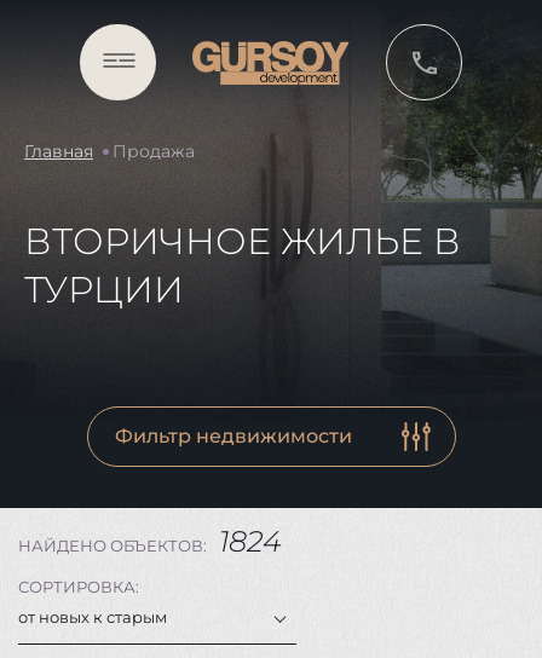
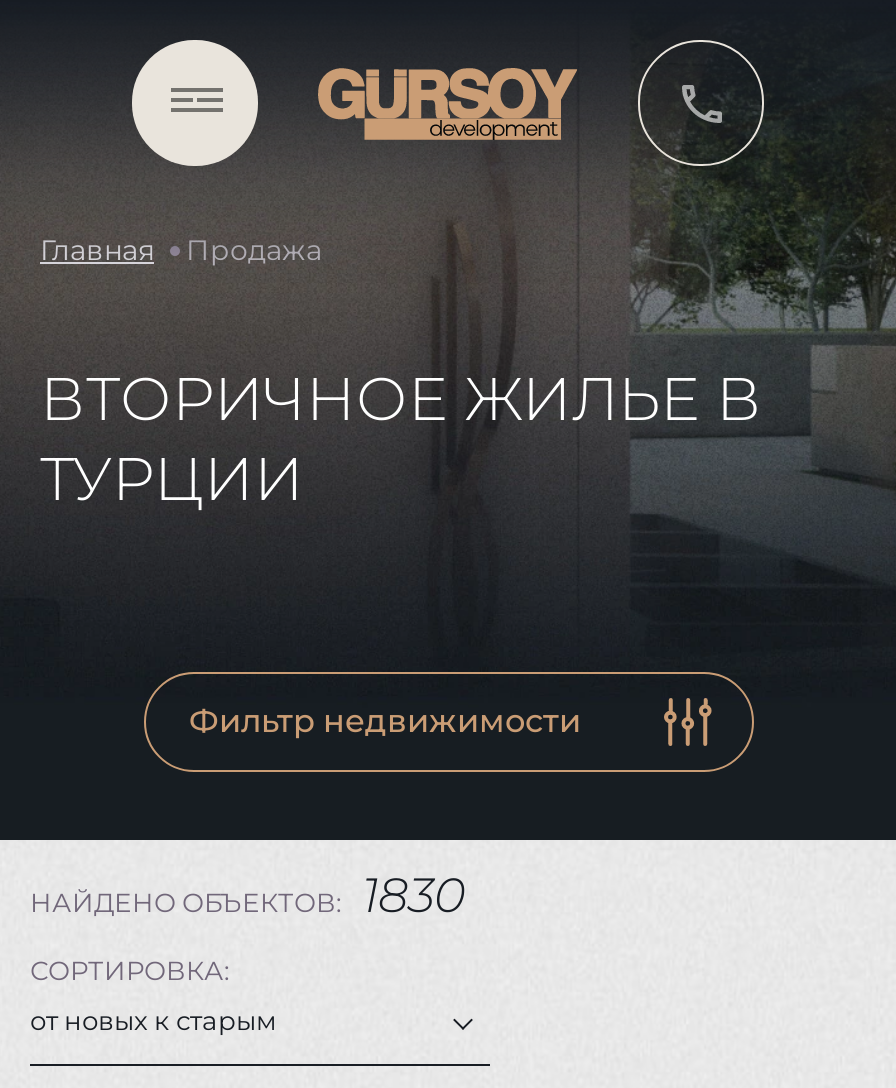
- НАЙДЕНО ОБЪЕКТОВ: 1824
+ НАЙДЕНО ОБЪЕКТОВ: 1830
